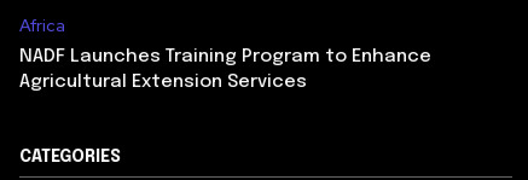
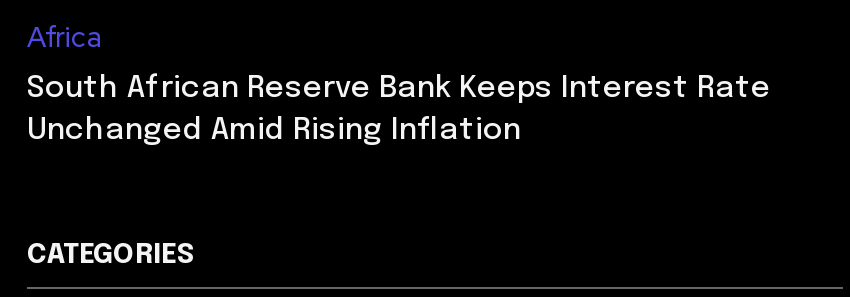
- NADF Launches Training Program to Enhance
- Agricultural Extension Services
+ South African Reserve Bank Keeps Interest Rate
+ Unchanged Amid Rising Inflation
